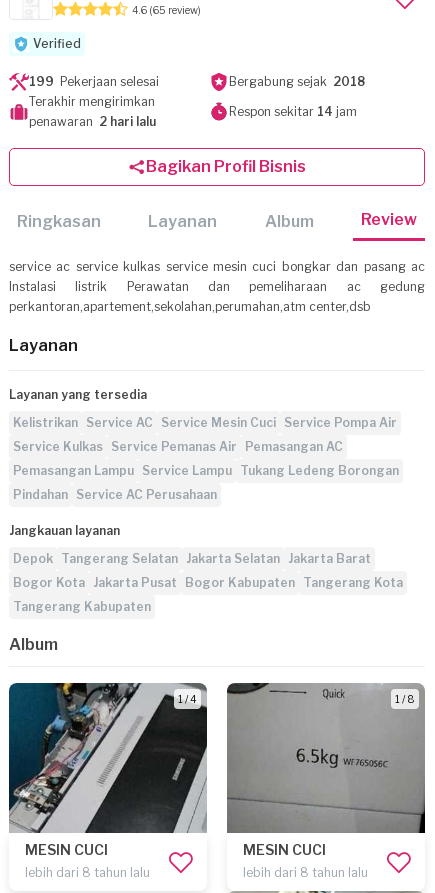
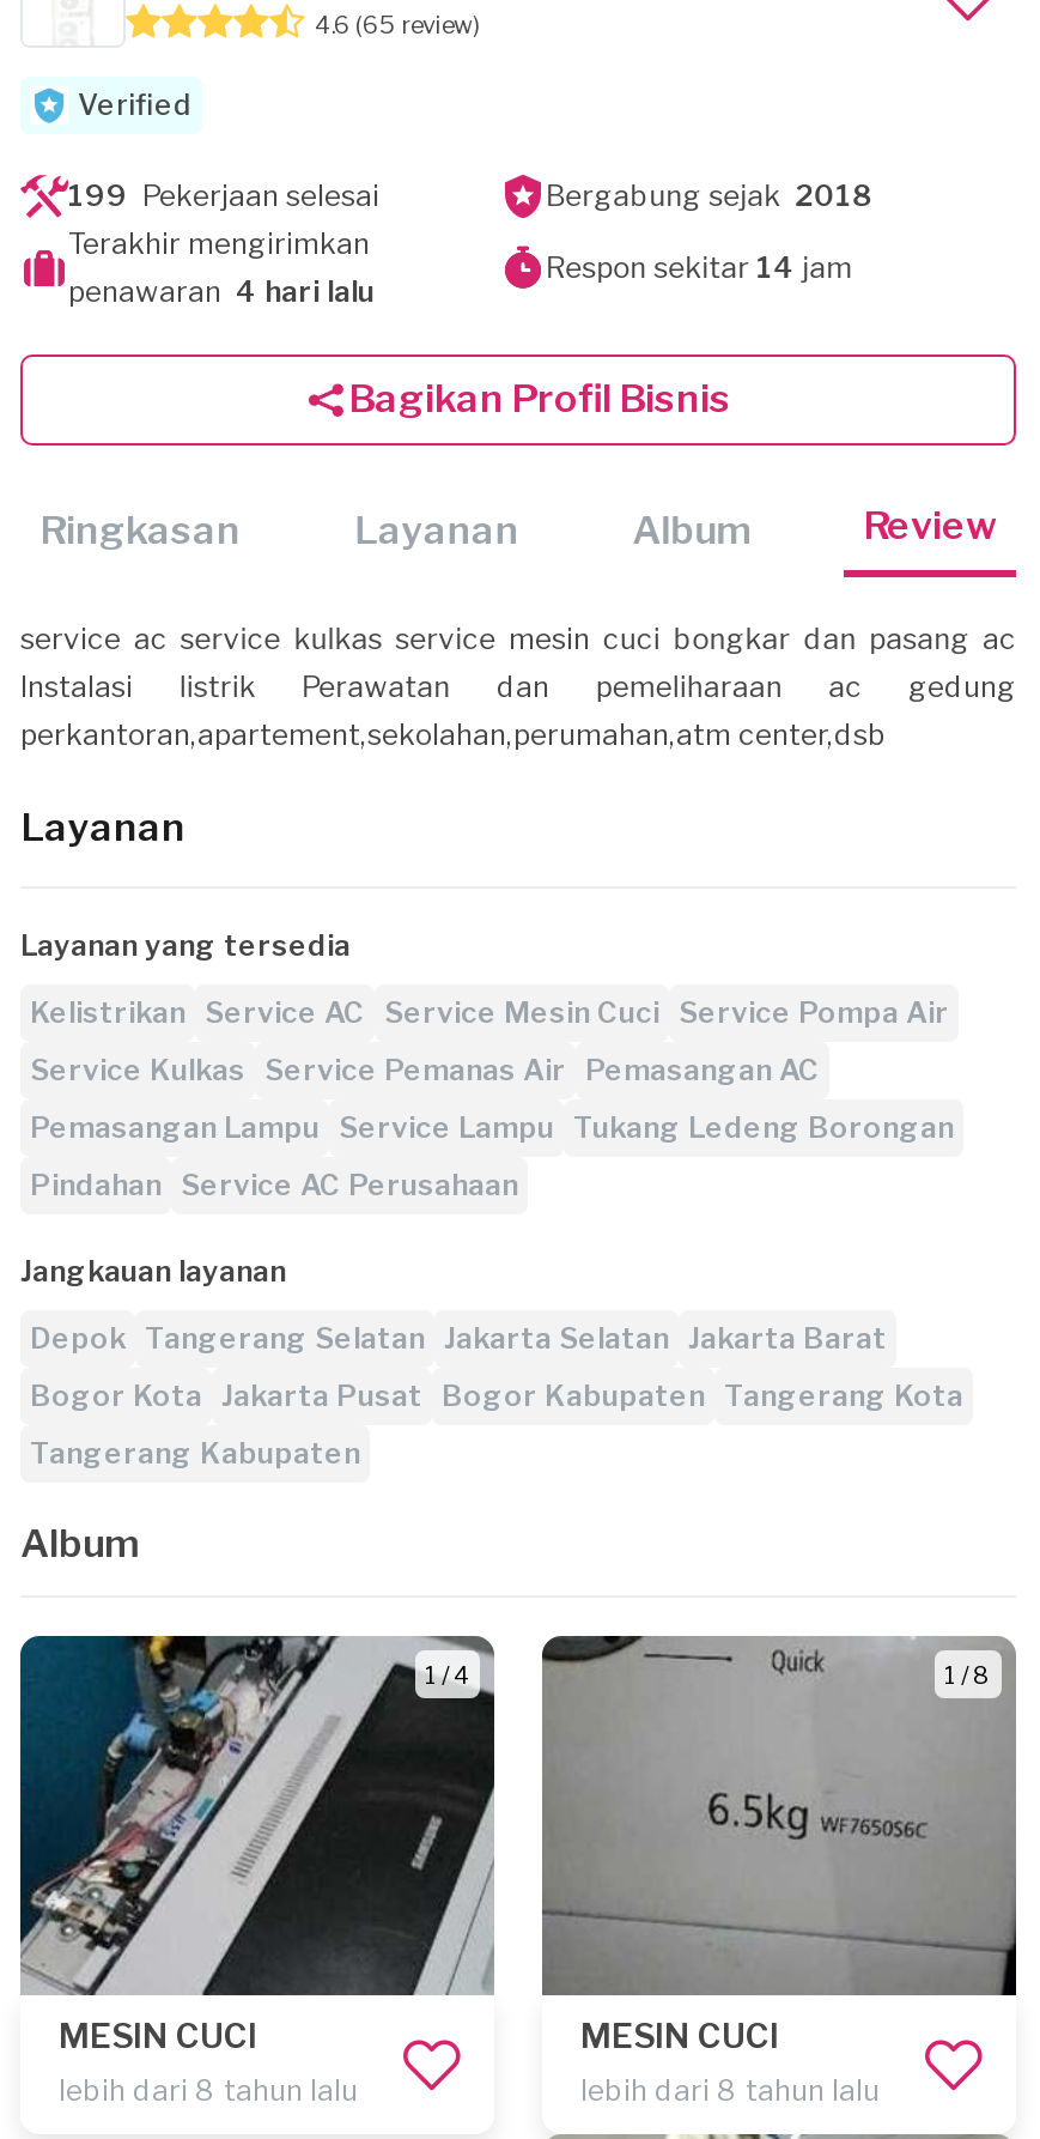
- penawaran 2 hari lalu
+ penawaran 4 hari lalu
